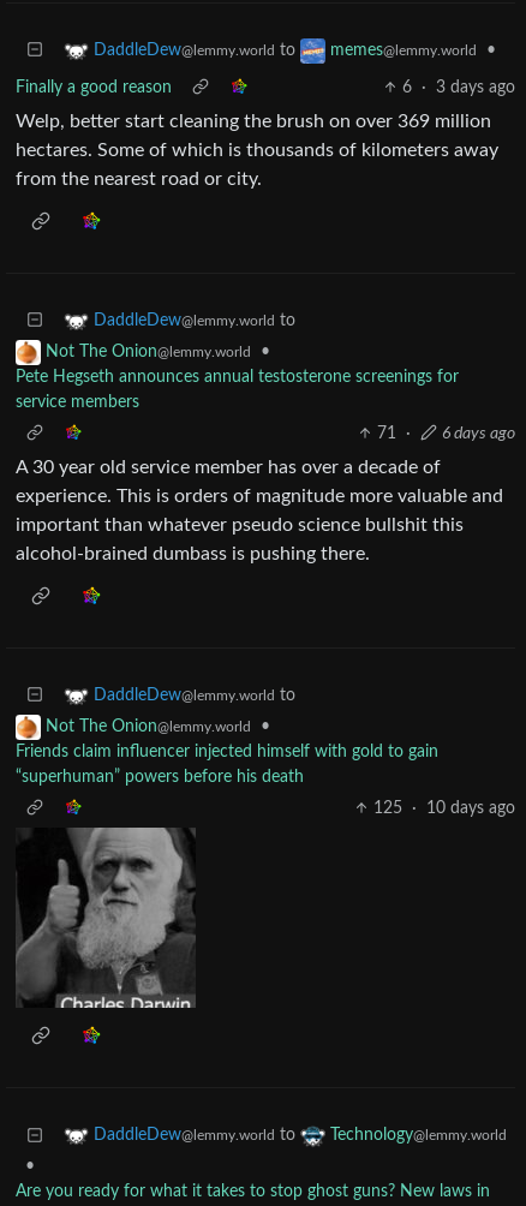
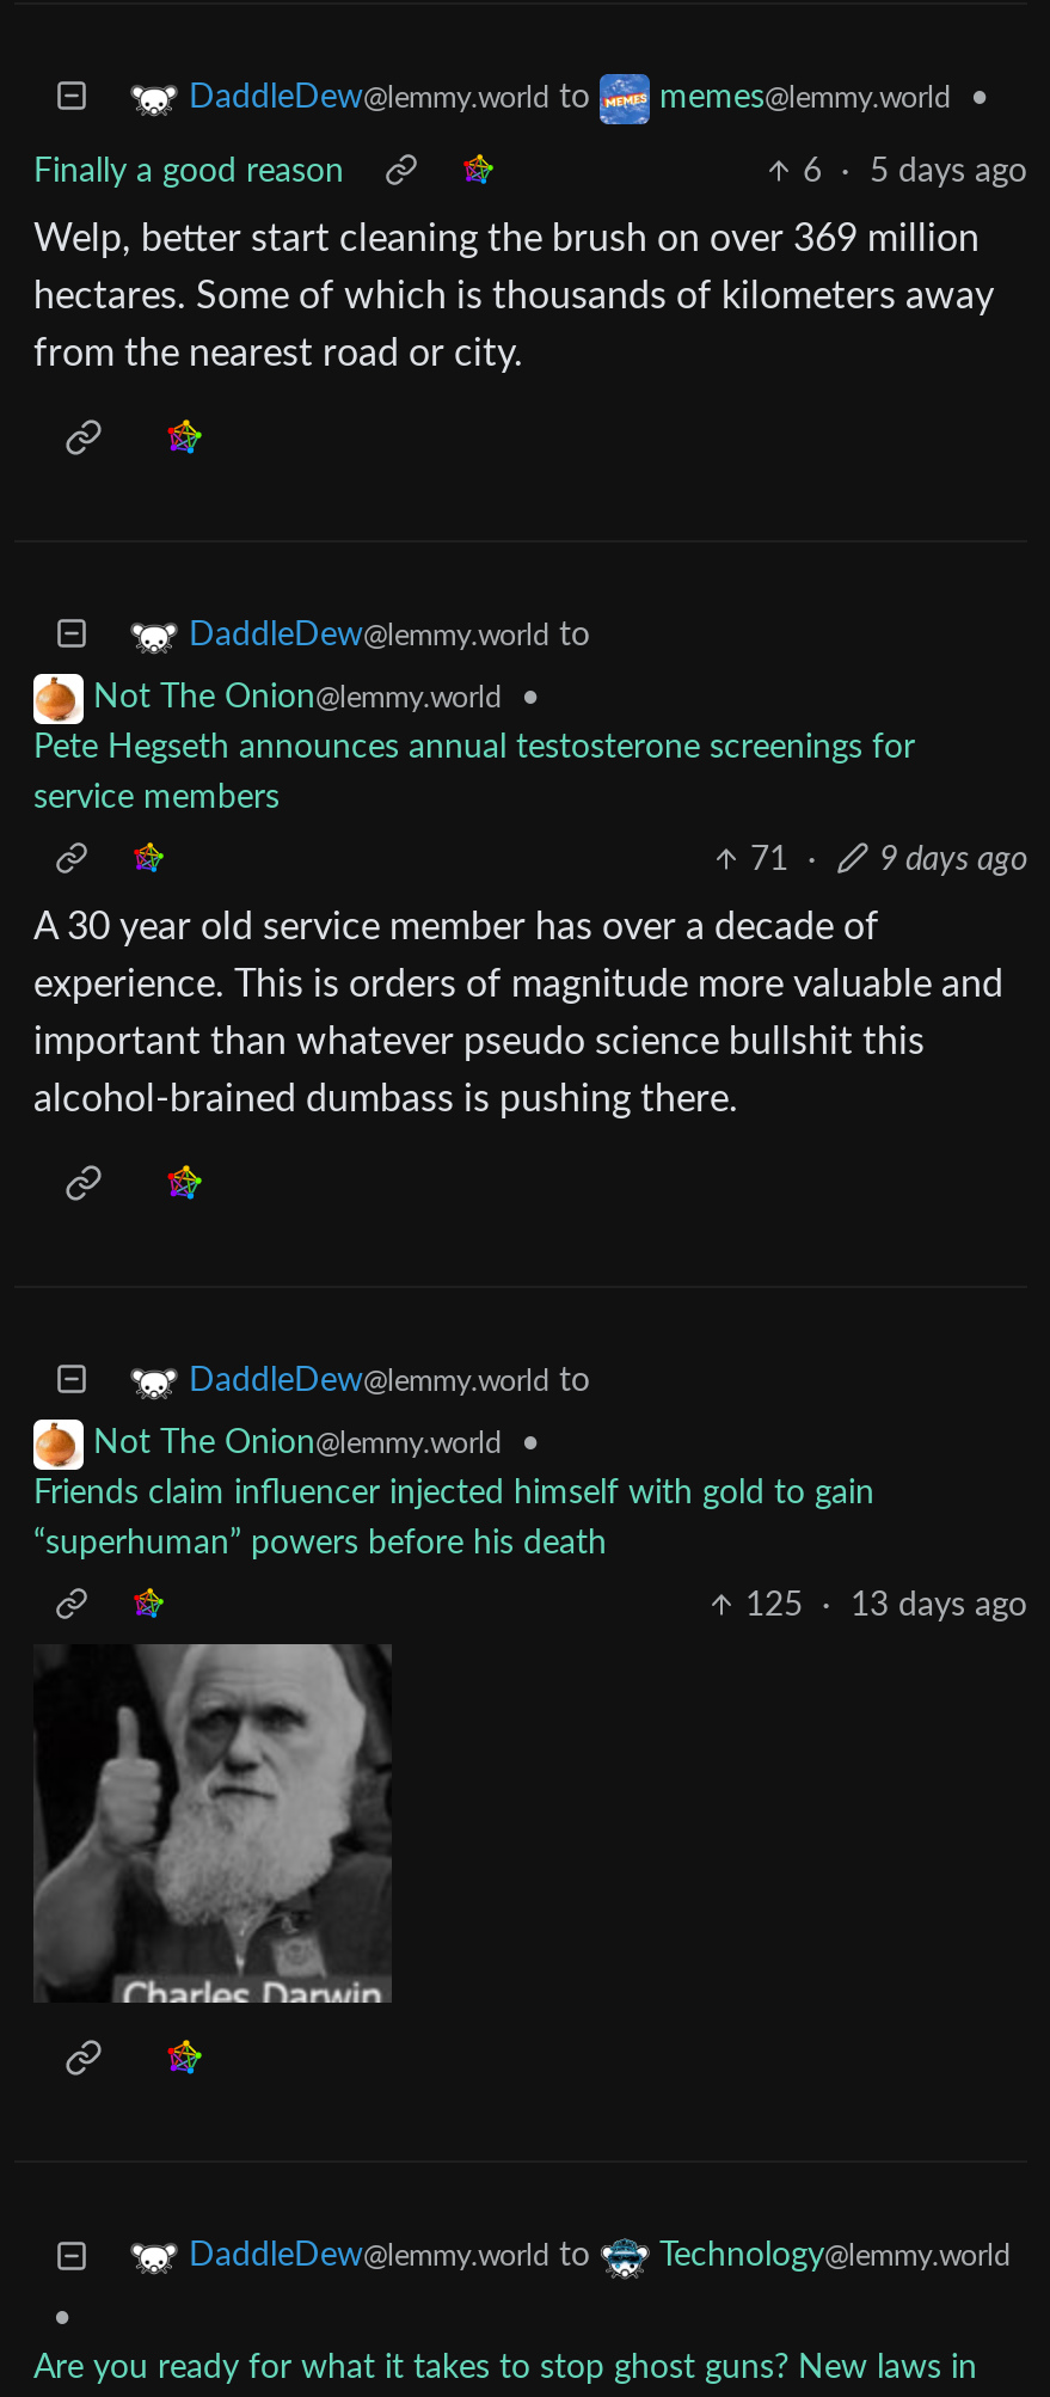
- 6 · 3 days ago
+ 6 · 5 days ago

- 71 · 6 days ago
+ 71 · 9 days ago

- 125 · 10 days ago
+ 125 · 13 days ago
